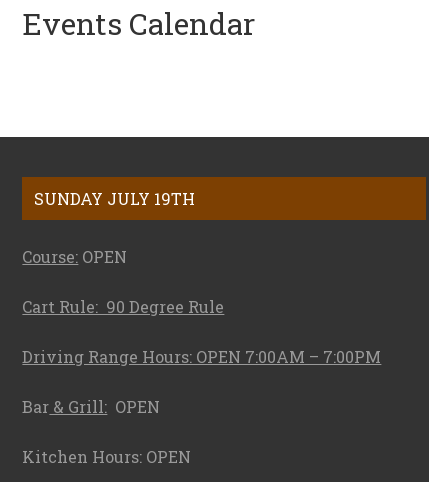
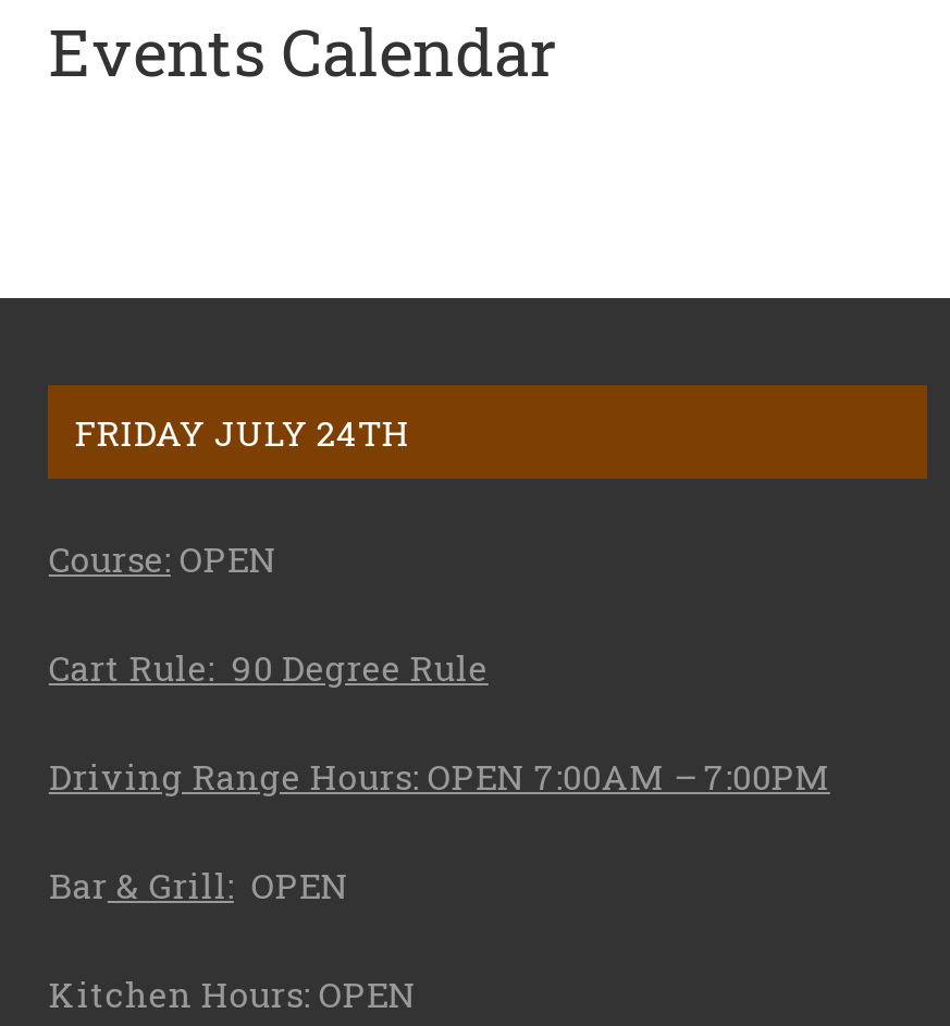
- SUNDAY JULY 19TH
+ FRIDAY JULY 24TH
